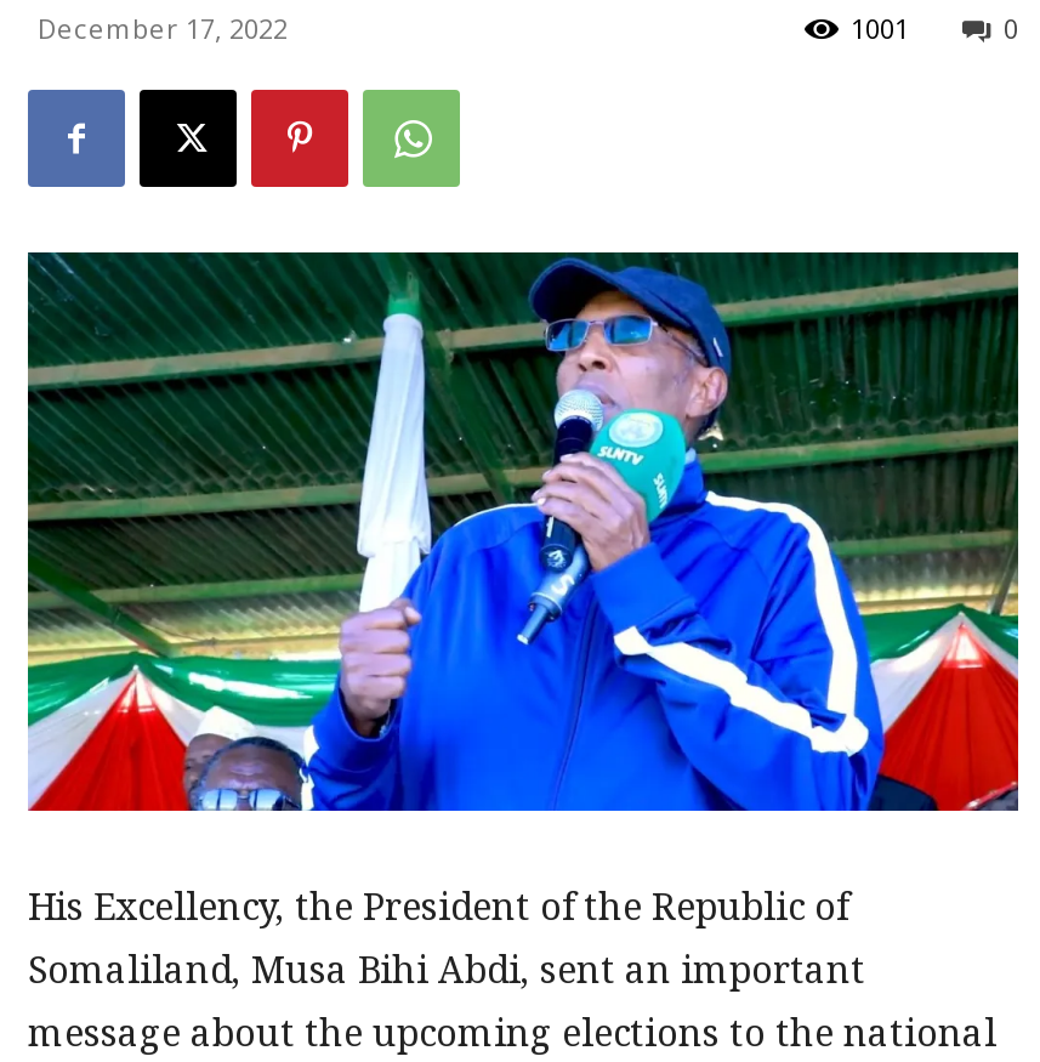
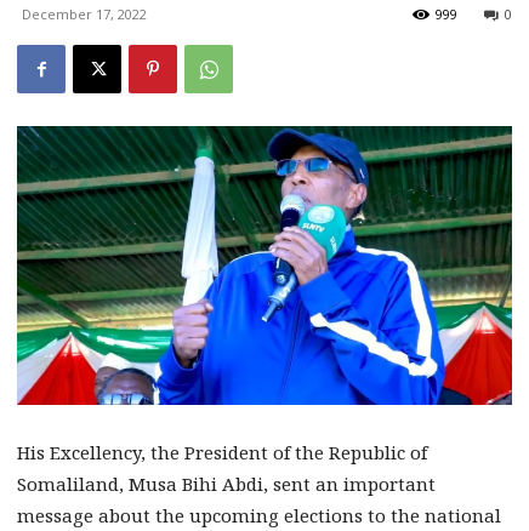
- 1001
+ 999
